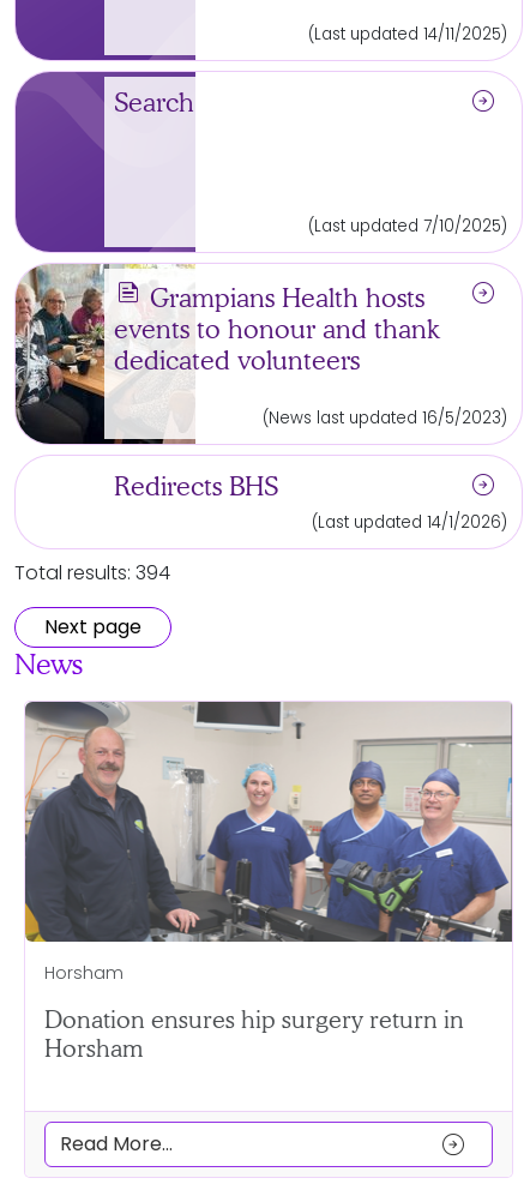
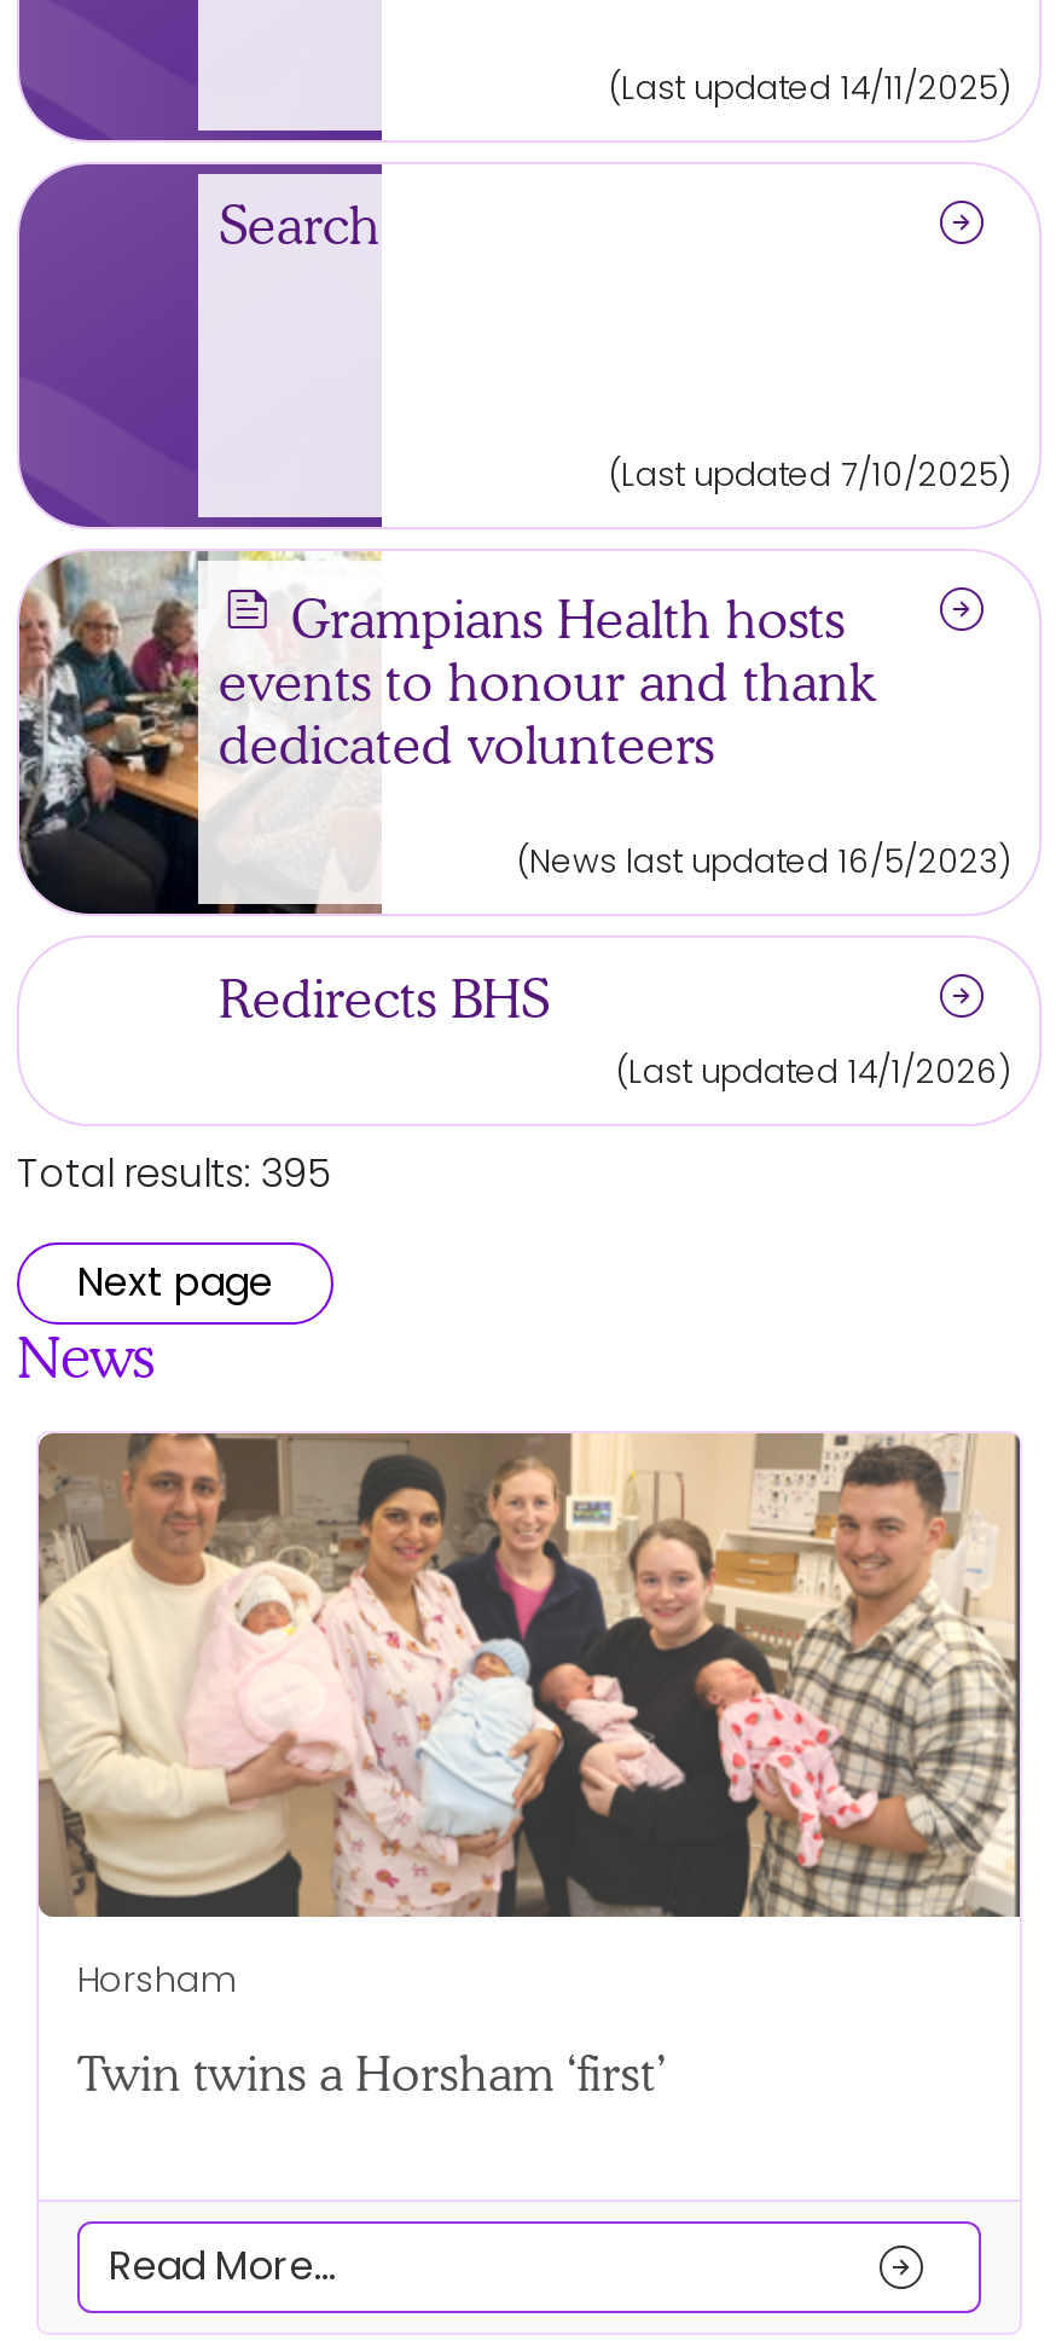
- Total results: 394
+ Total results: 395

- [image]
+ [image]

- Donation ensures hip surgery return in
- Horsham
+ Twin twins a Horsham ‘first’
